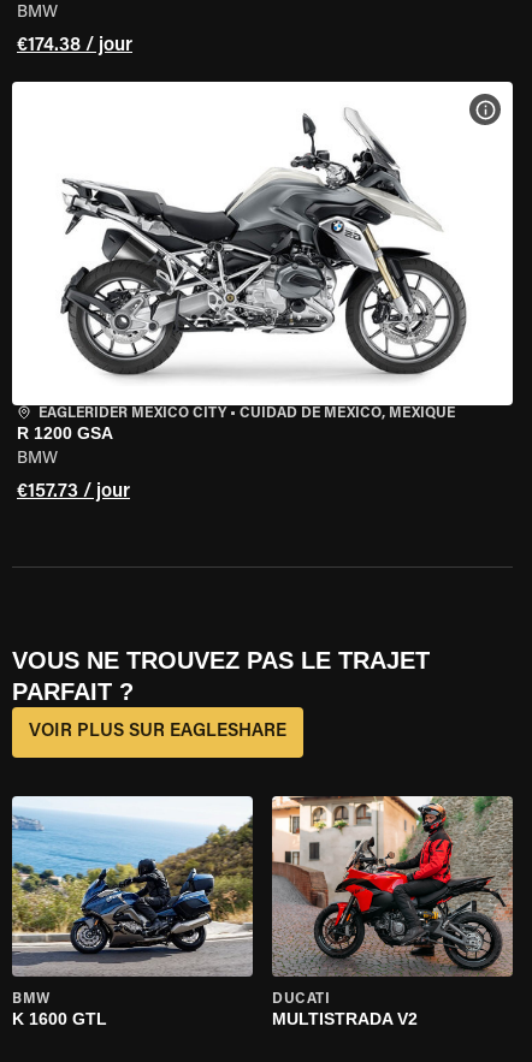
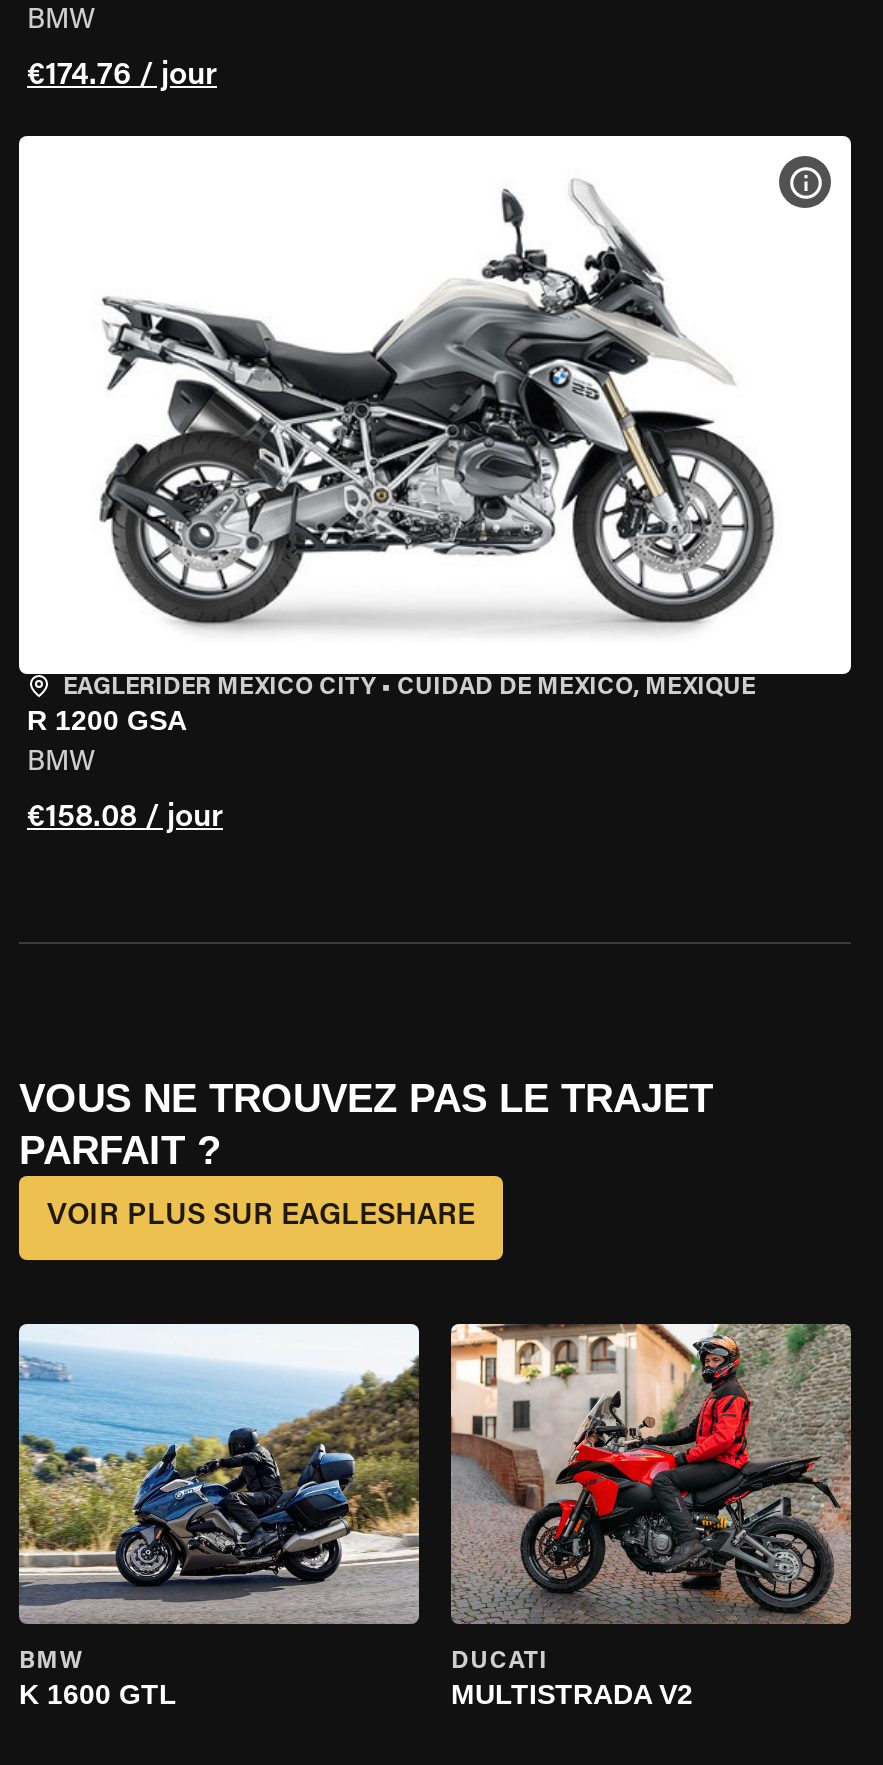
- €174.38 / jour
+ €174.76 / jour

- €157.73 / jour
+ €158.08 / jour
